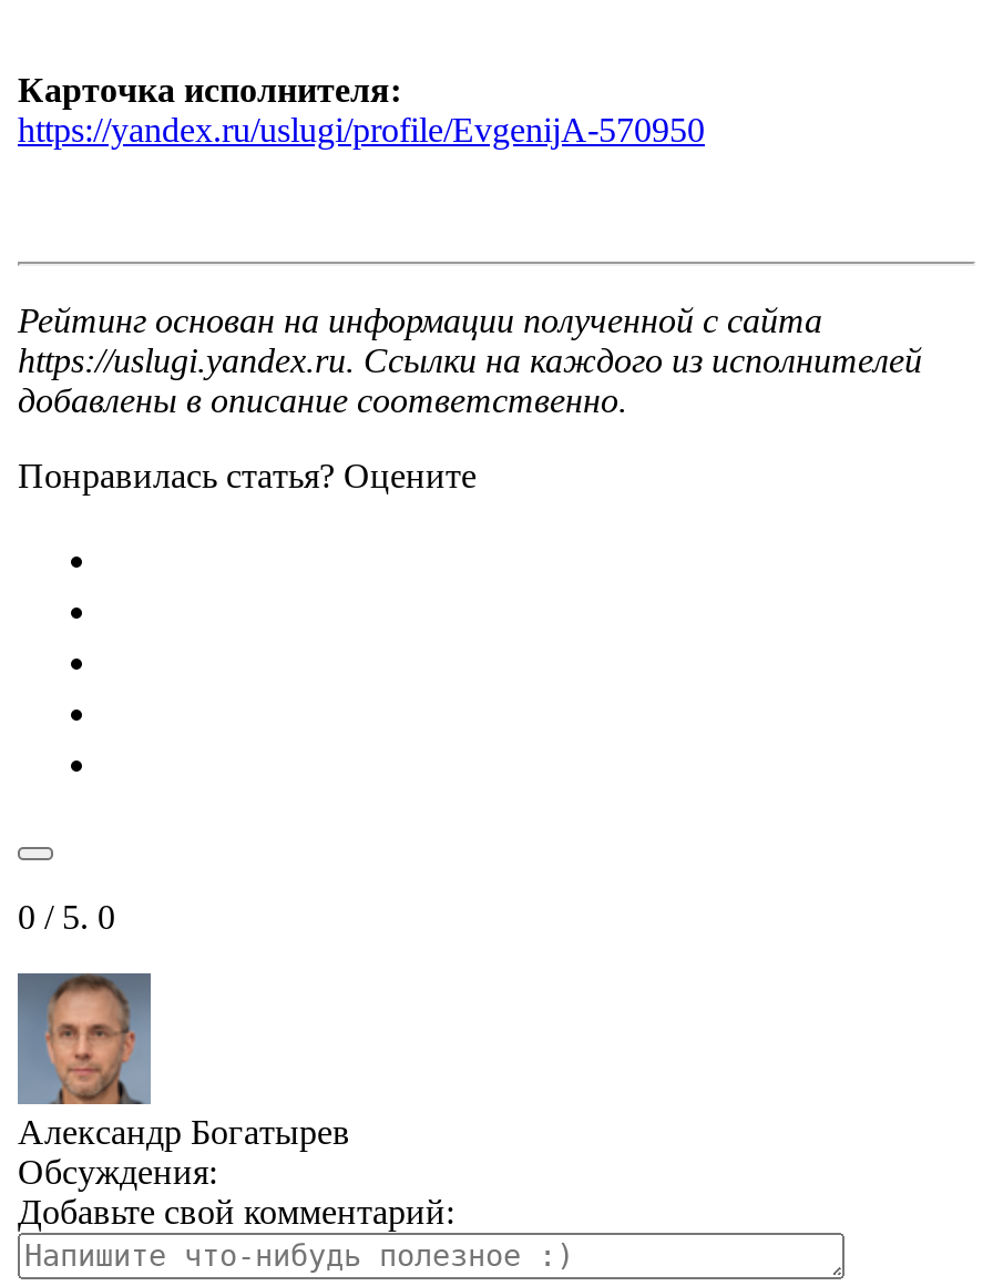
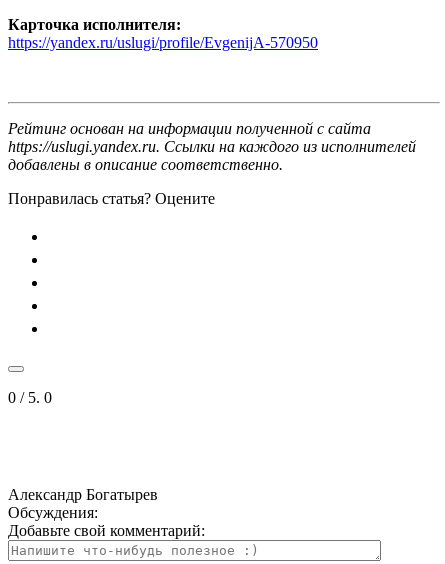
- [image]
